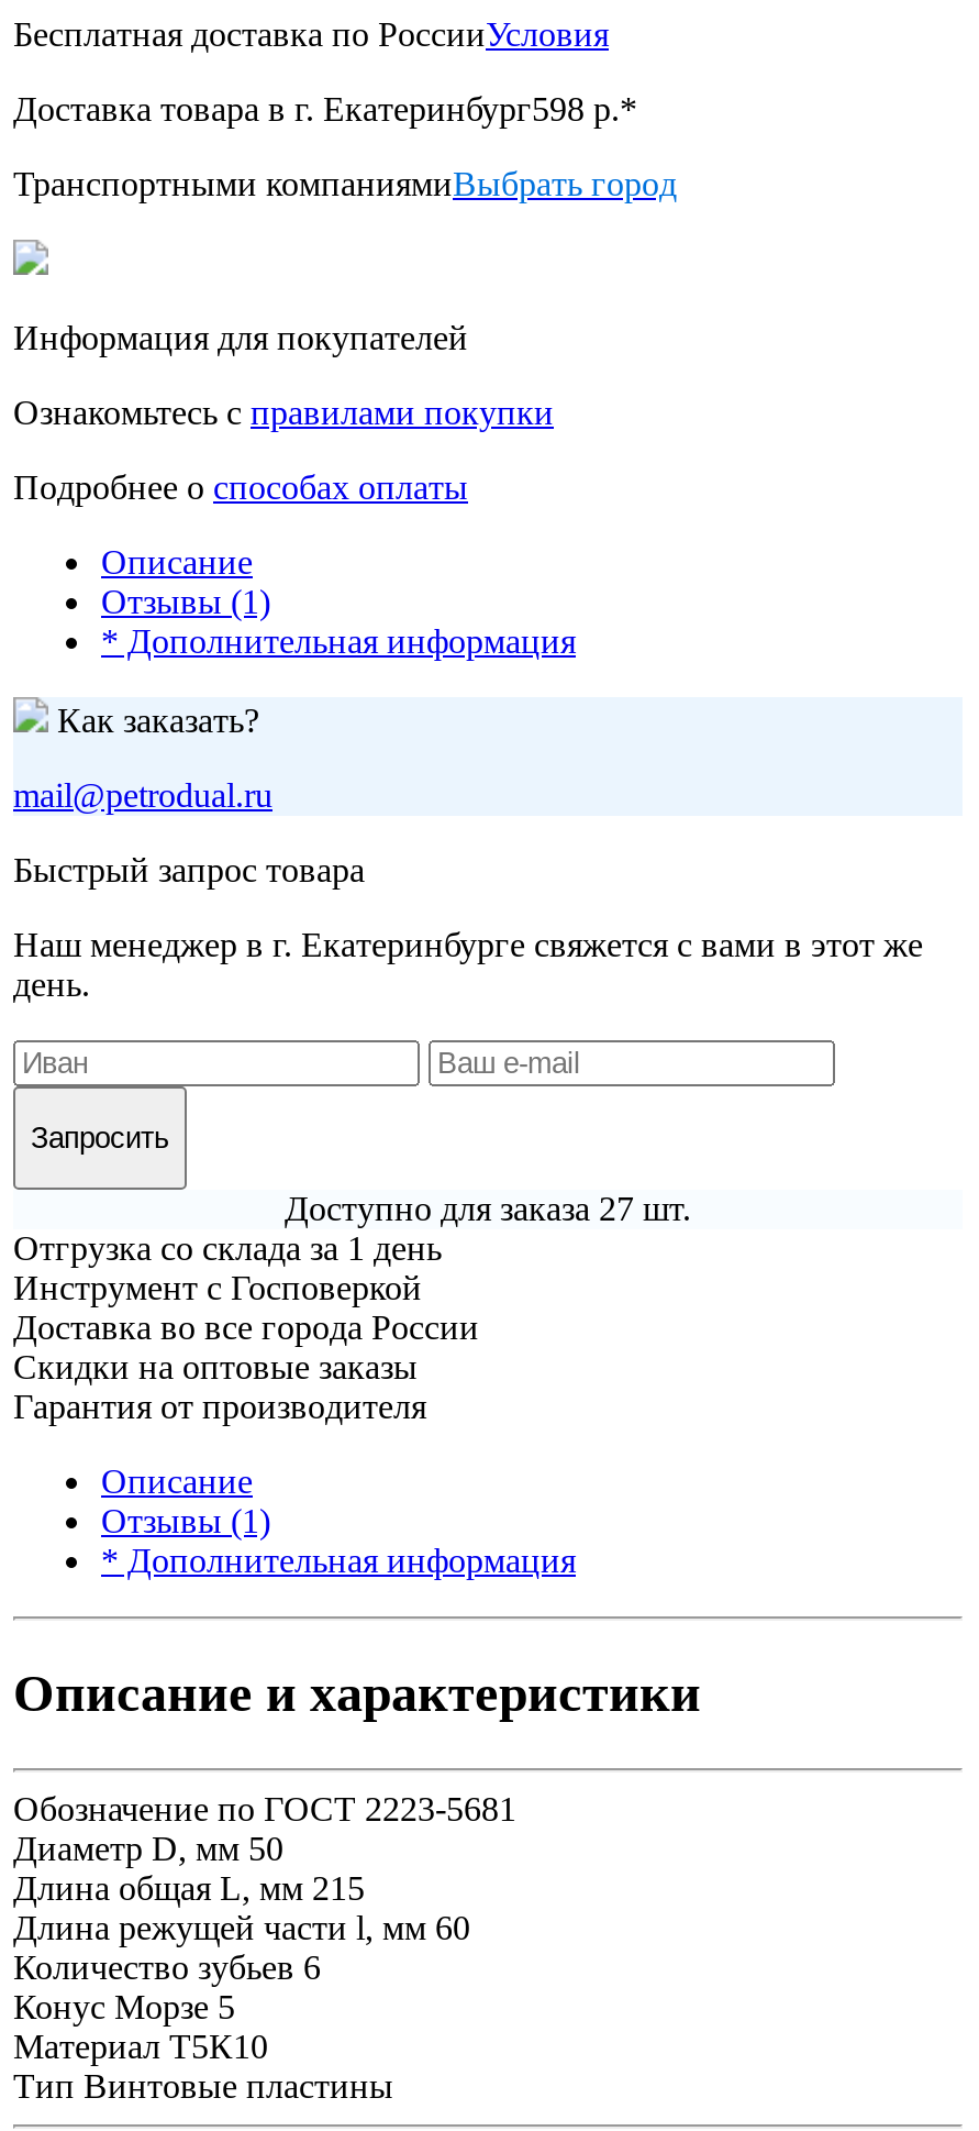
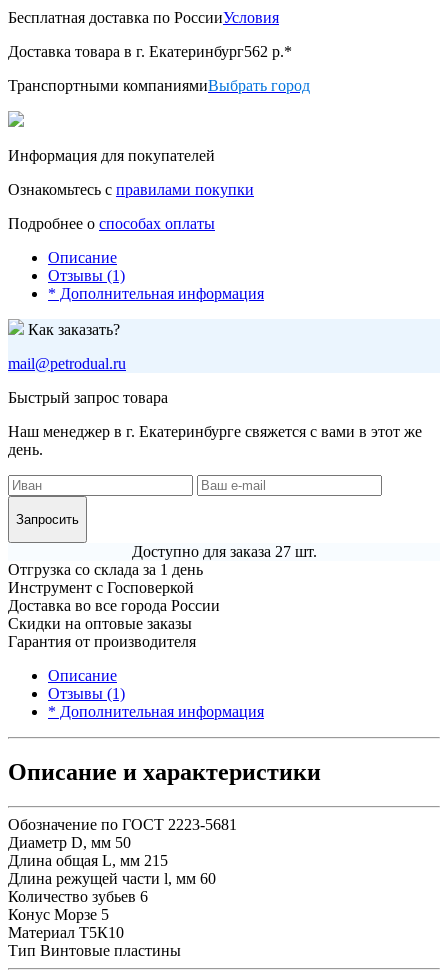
- Доставка товара в г. Екатеринбург598 р.*
+ Доставка товара в г. Екатеринбург562 р.*
